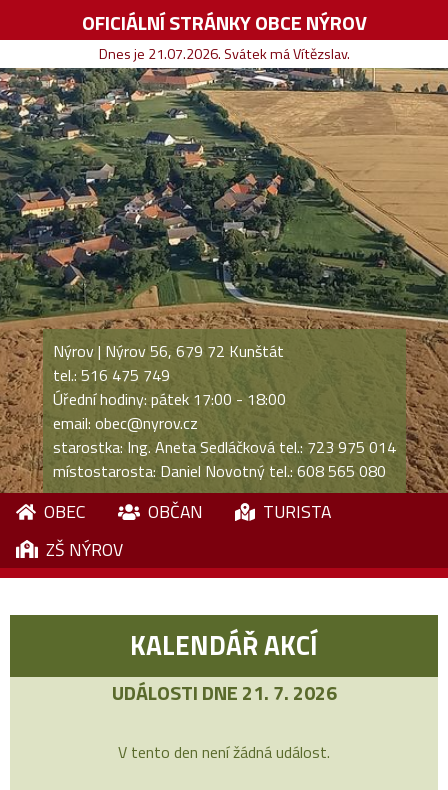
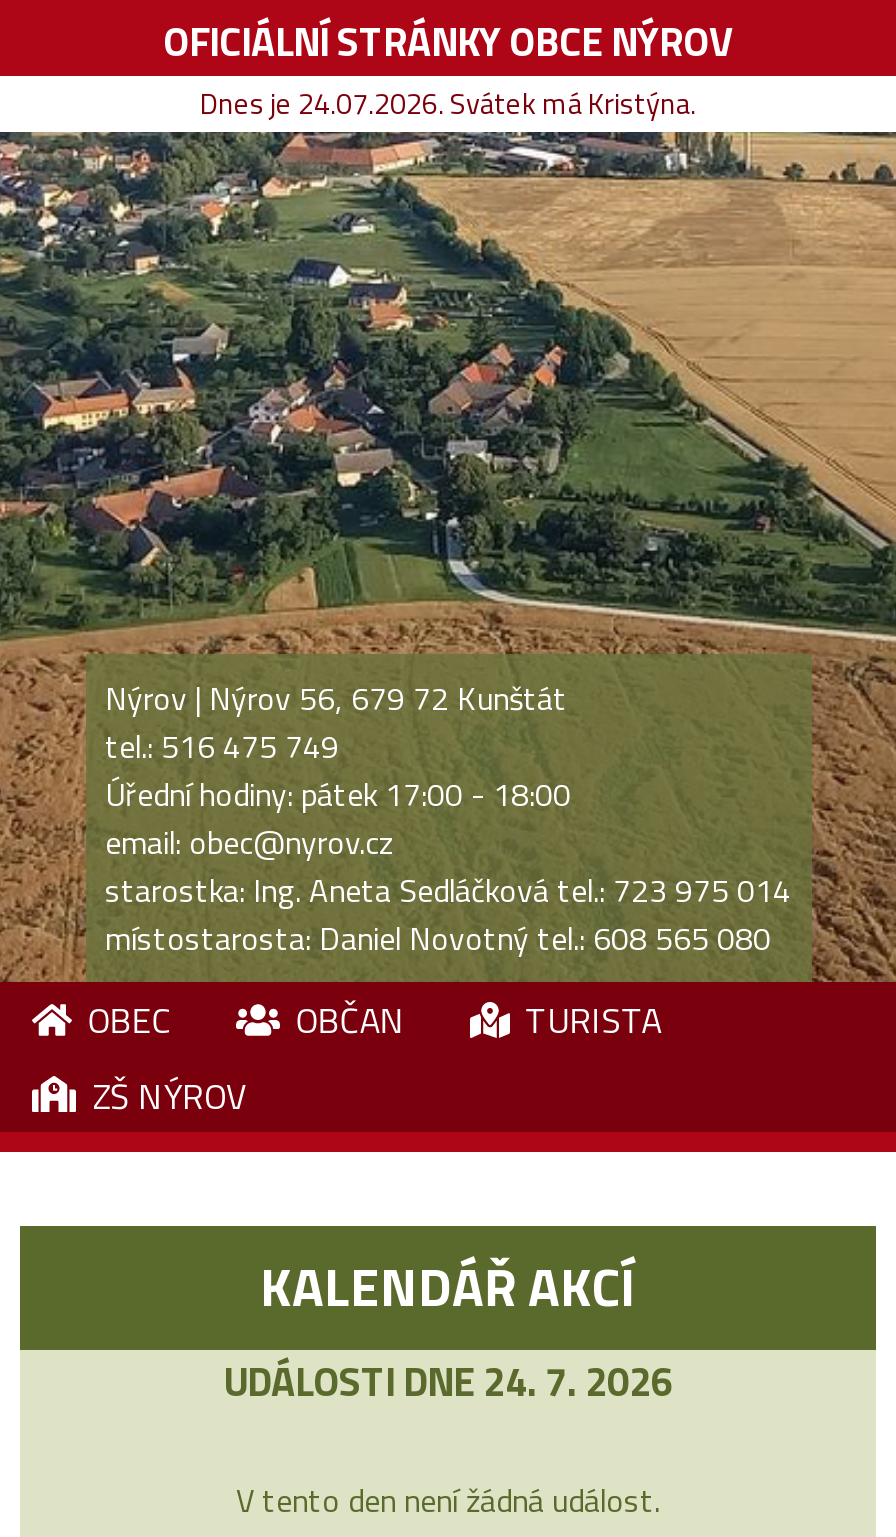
- Dnes je 21.07.2026. Svátek má Vítězslav.
+ Dnes je 24.07.2026. Svátek má Kristýna.

- UDÁLOSTI DNE 21. 7. 2026
+ UDÁLOSTI DNE 24. 7. 2026
